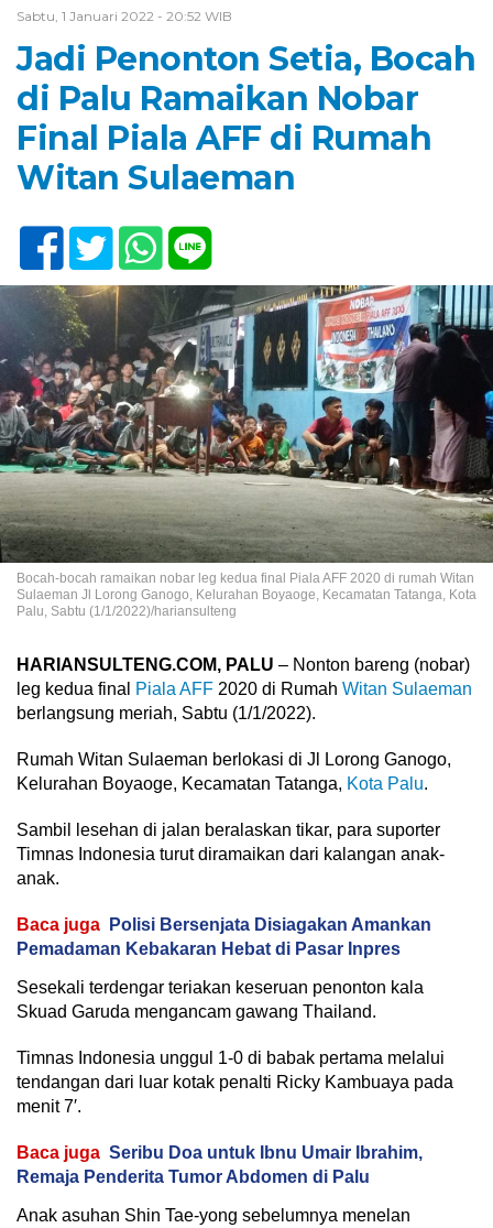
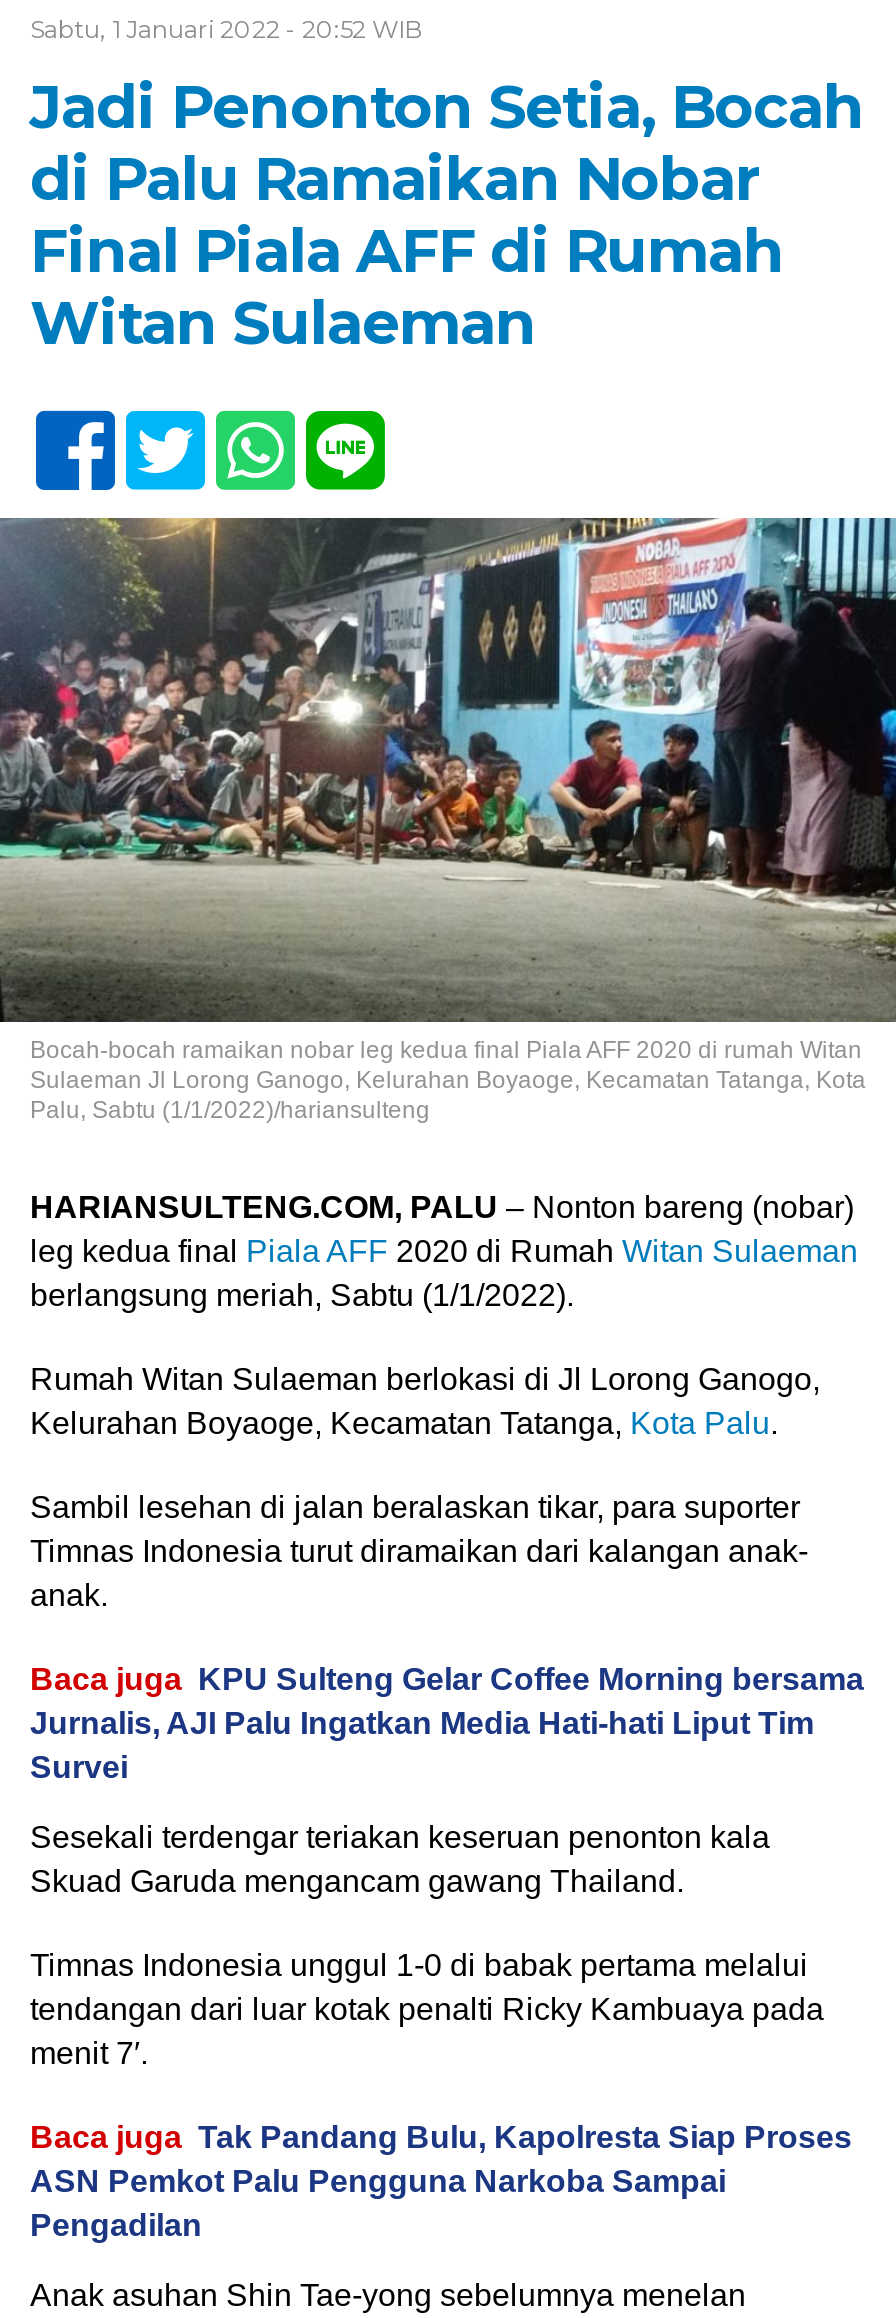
- Baca juga Polisi Bersenjata Disiagakan Amankan
- Pemadaman Kebakaran Hebat di Pasar Inpres
+ Baca juga KPU Sulteng Gelar Coffee Morning bersama
+ Jurnalis, AJI Palu Ingatkan Media Hati-hati Liput Tim
+ Survei

- Baca juga Seribu Doa untuk Ibnu Umair Ibrahim,
- Remaja Penderita Tumor Abdomen di Palu
+ Baca juga Tak Pandang Bulu, Kapolresta Siap Proses
+ ASN Pemkot Palu Pengguna Narkoba Sampai
+ Pengadilan
